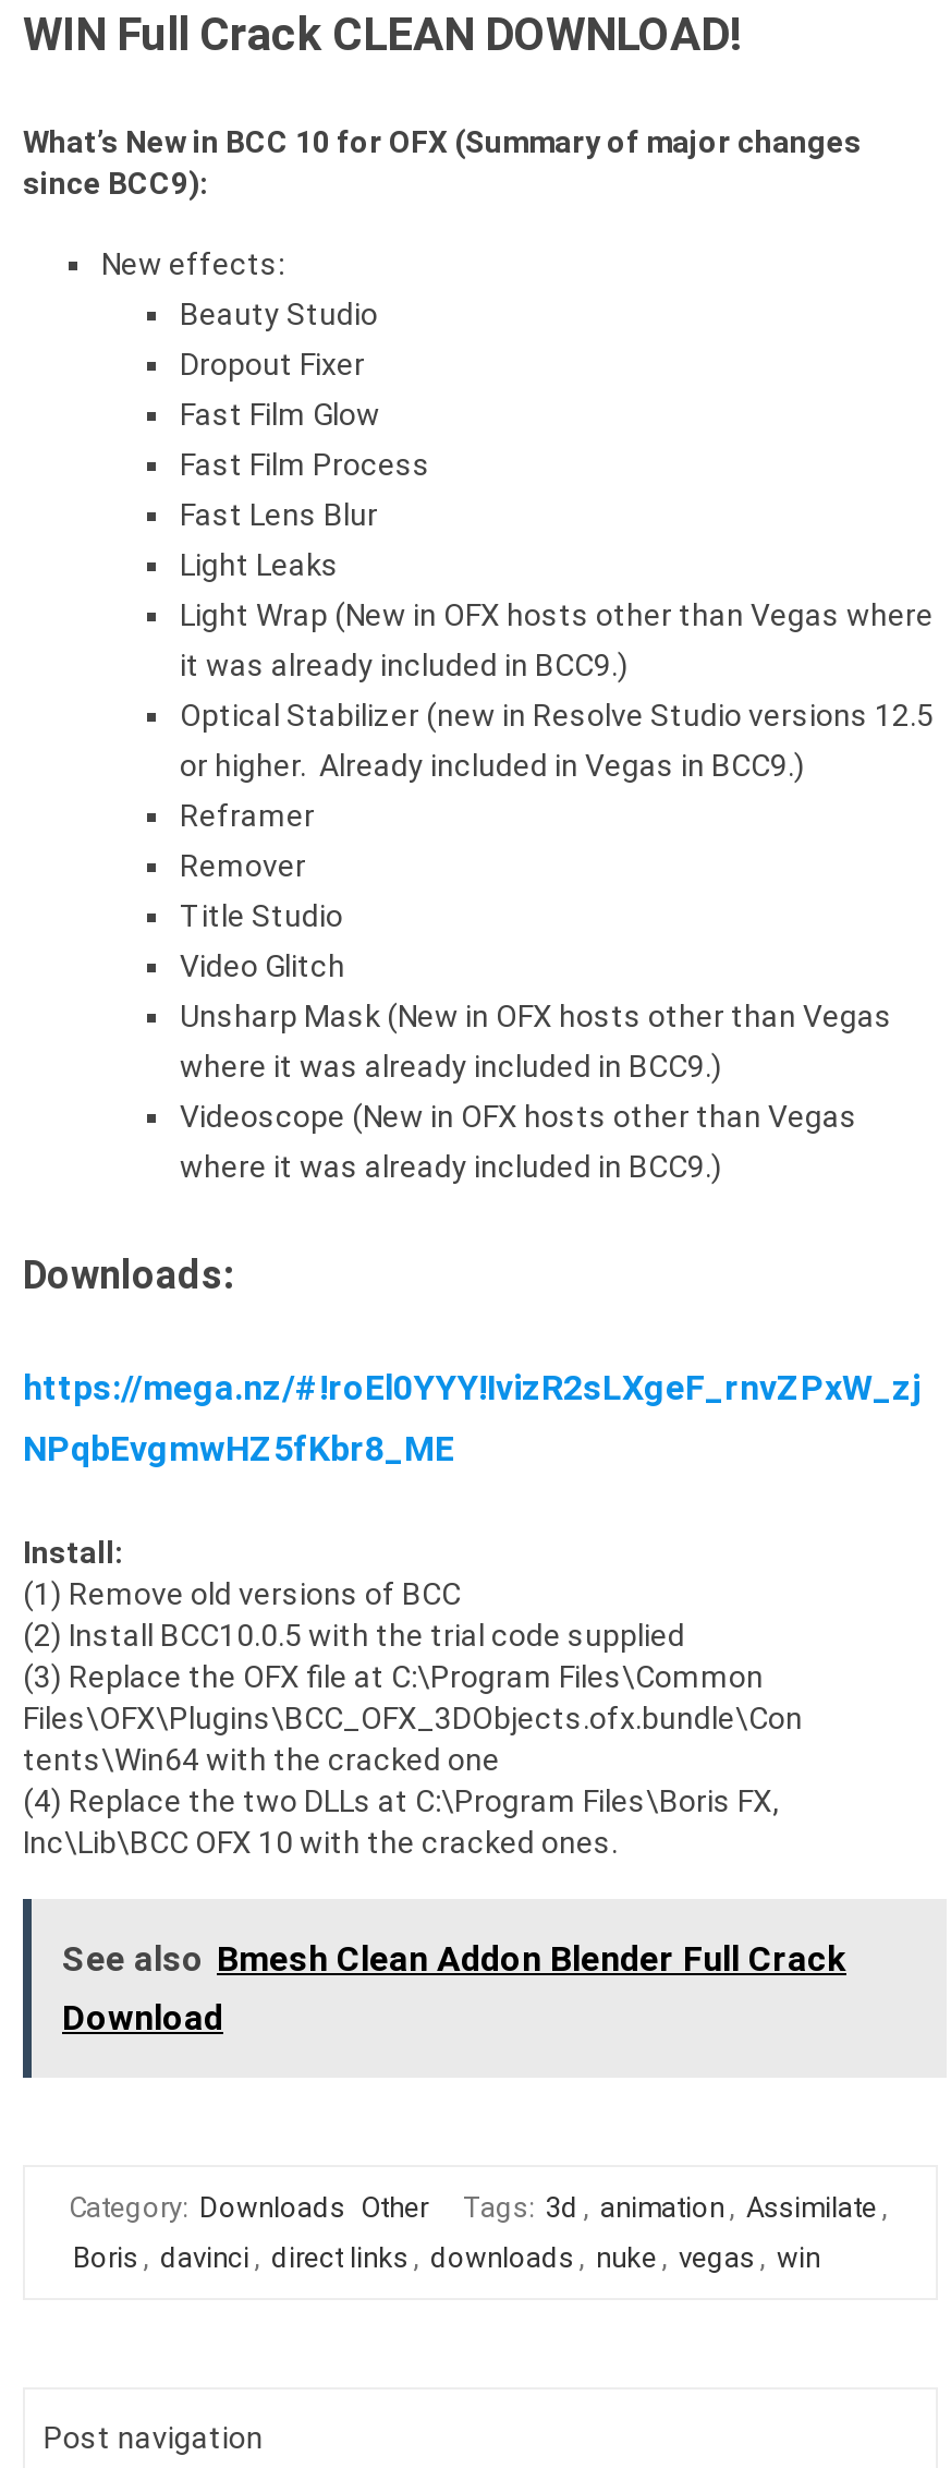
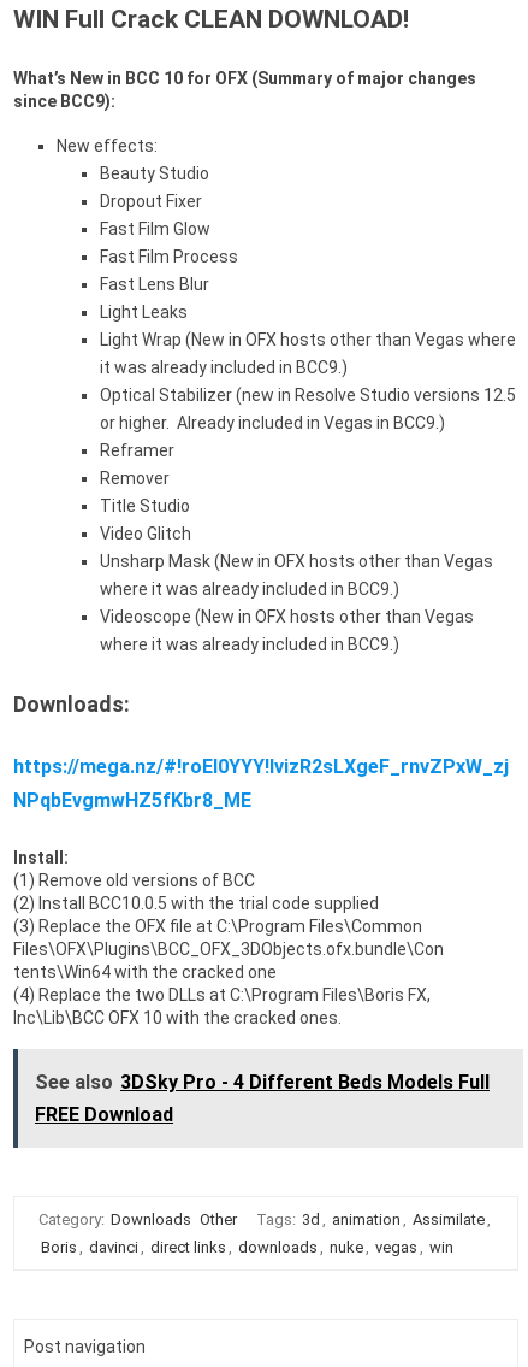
- See also Bmesh Clean Addon Blender Full Crack
- Download
+ See also 3DSky Pro - 4 Different Beds Models Full
+ FREE Download
